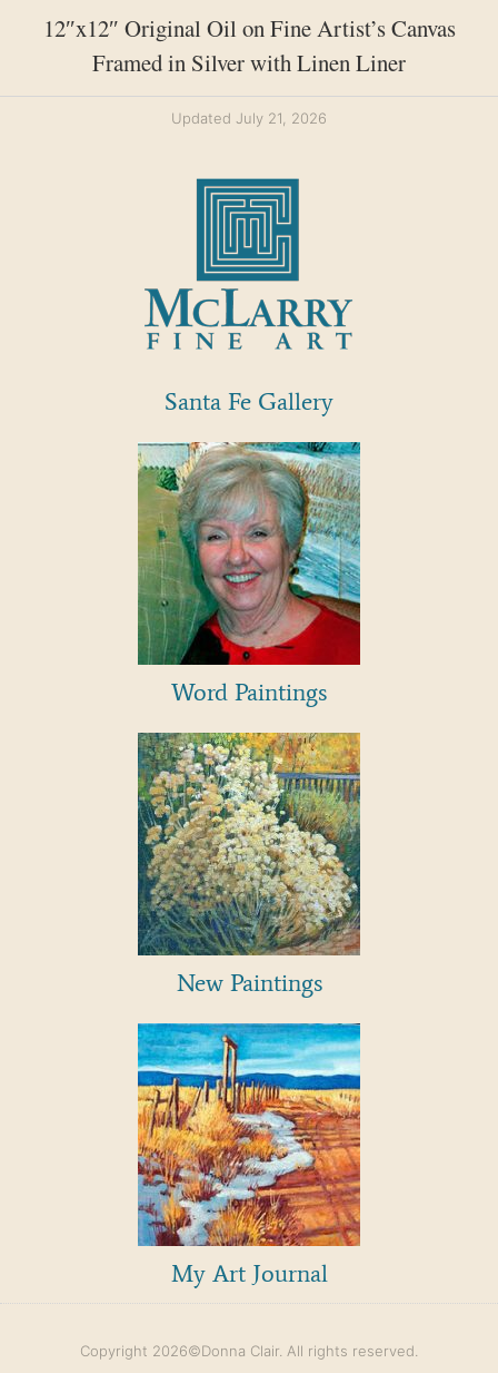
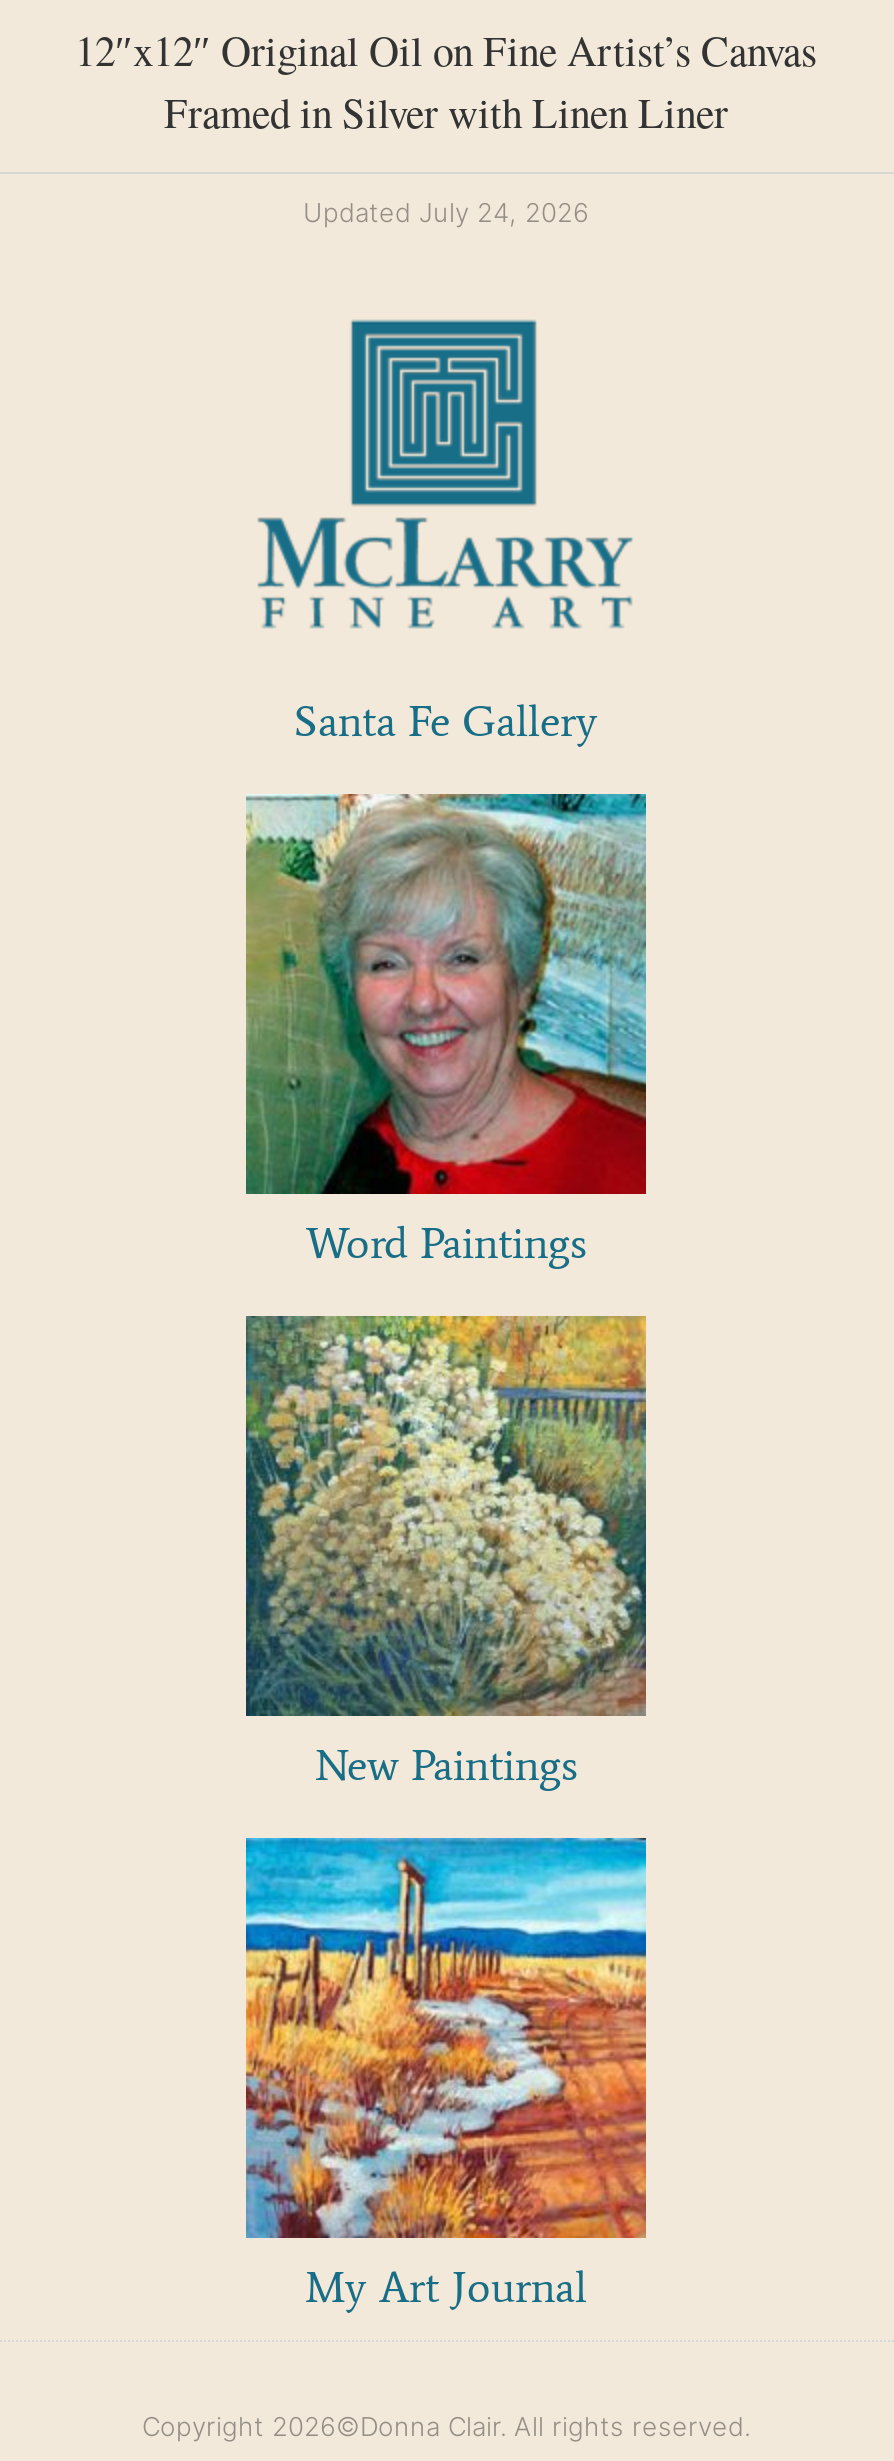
- Updated July 21, 2026
+ Updated July 24, 2026
